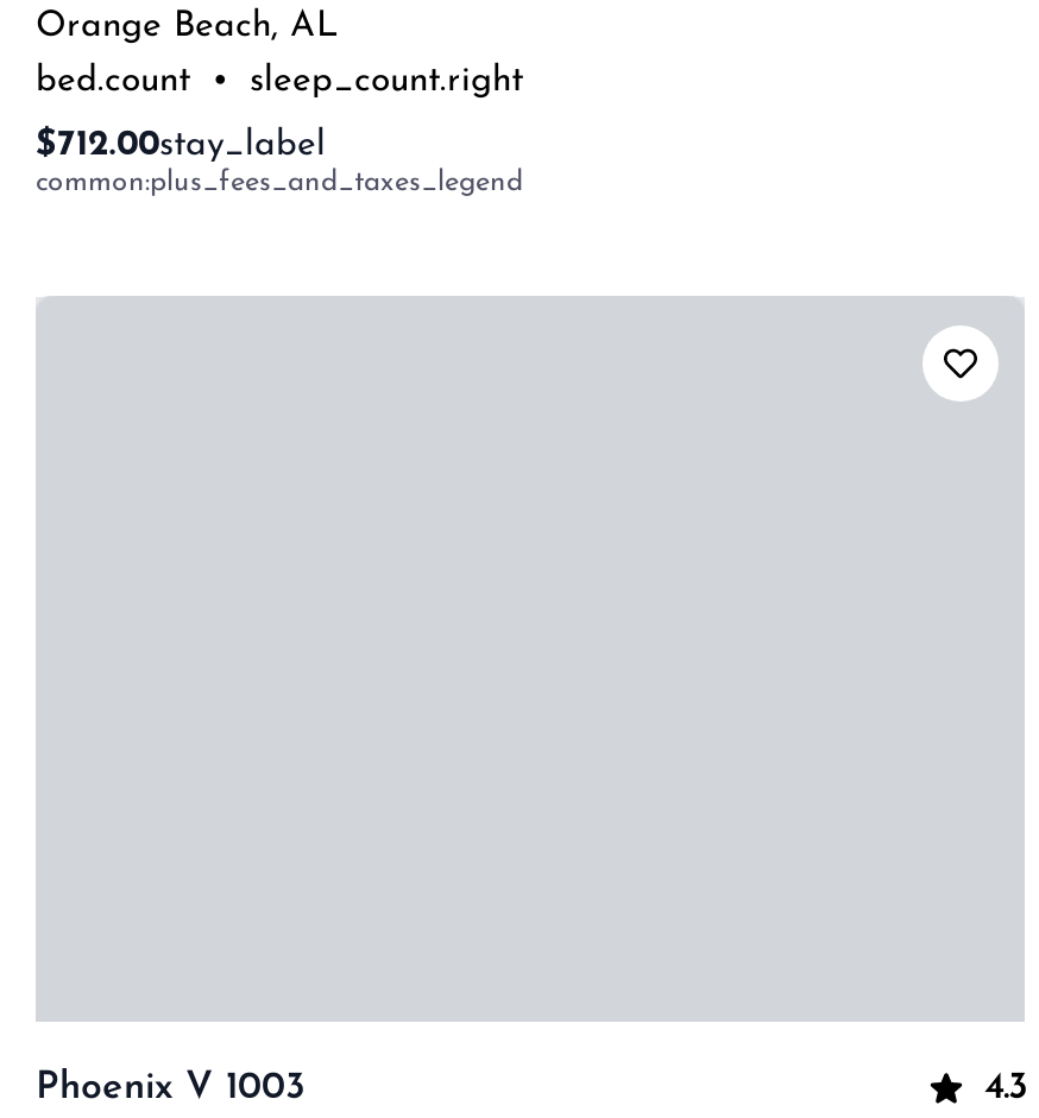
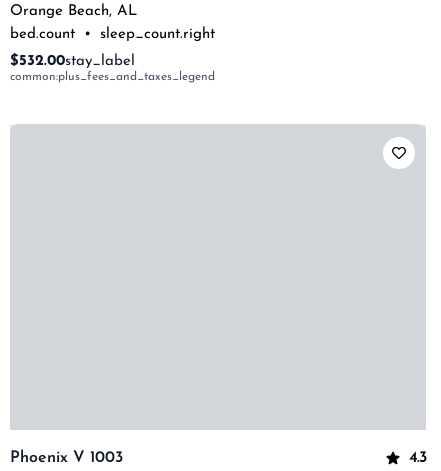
- $712.00stay_label
+ $532.00stay_label
